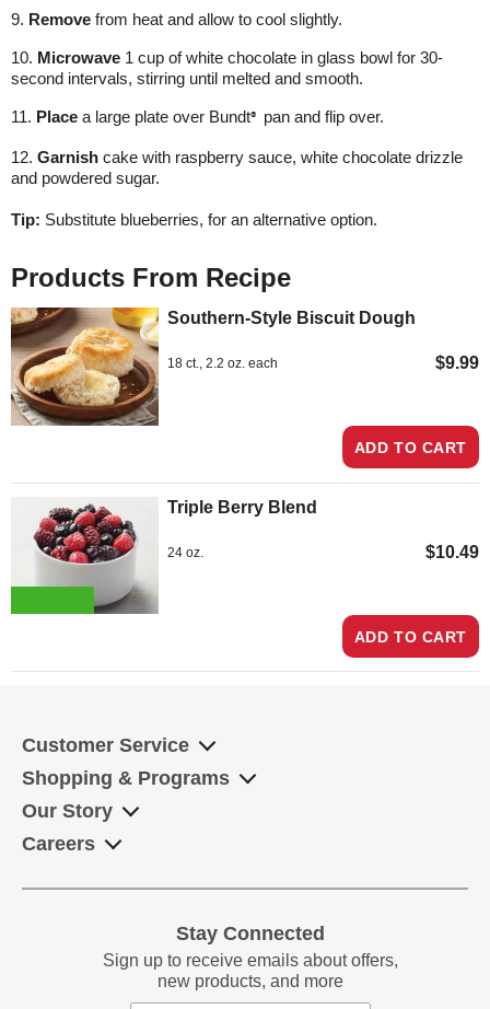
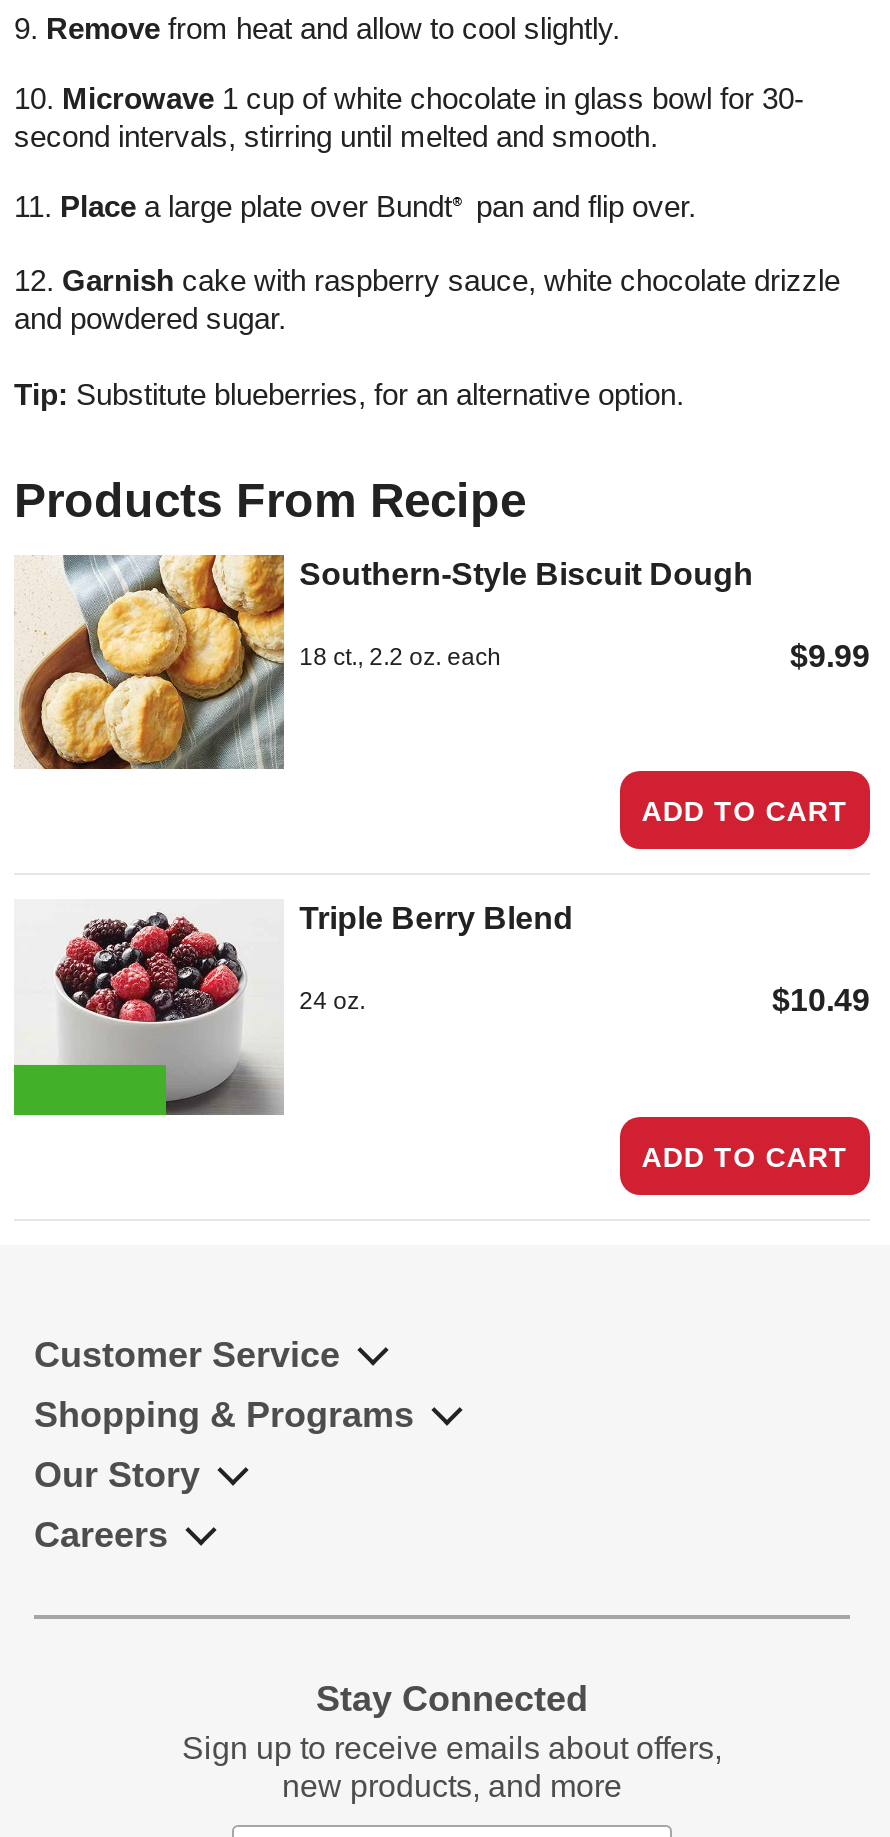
- [image]
+ [image]
